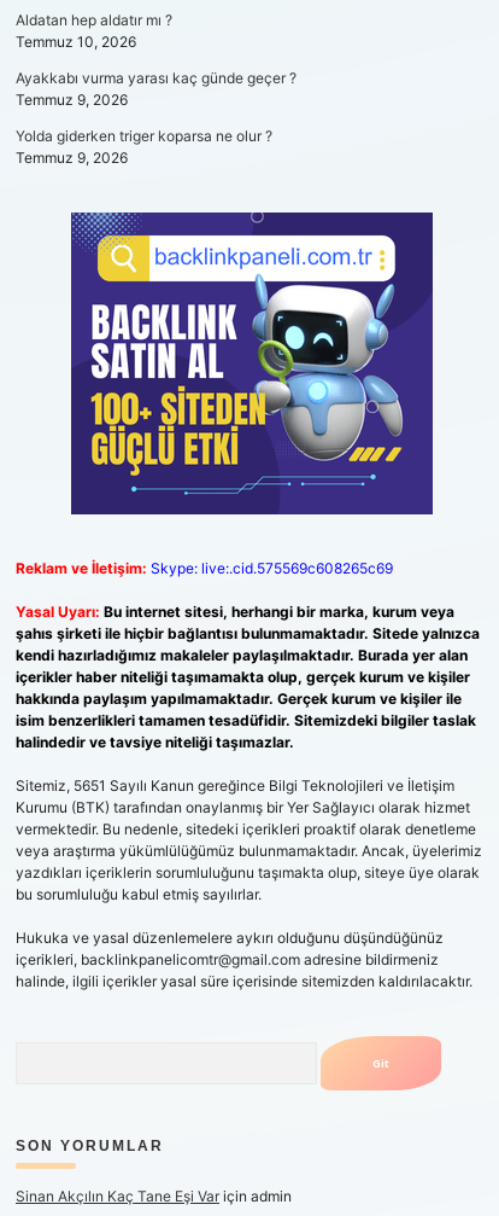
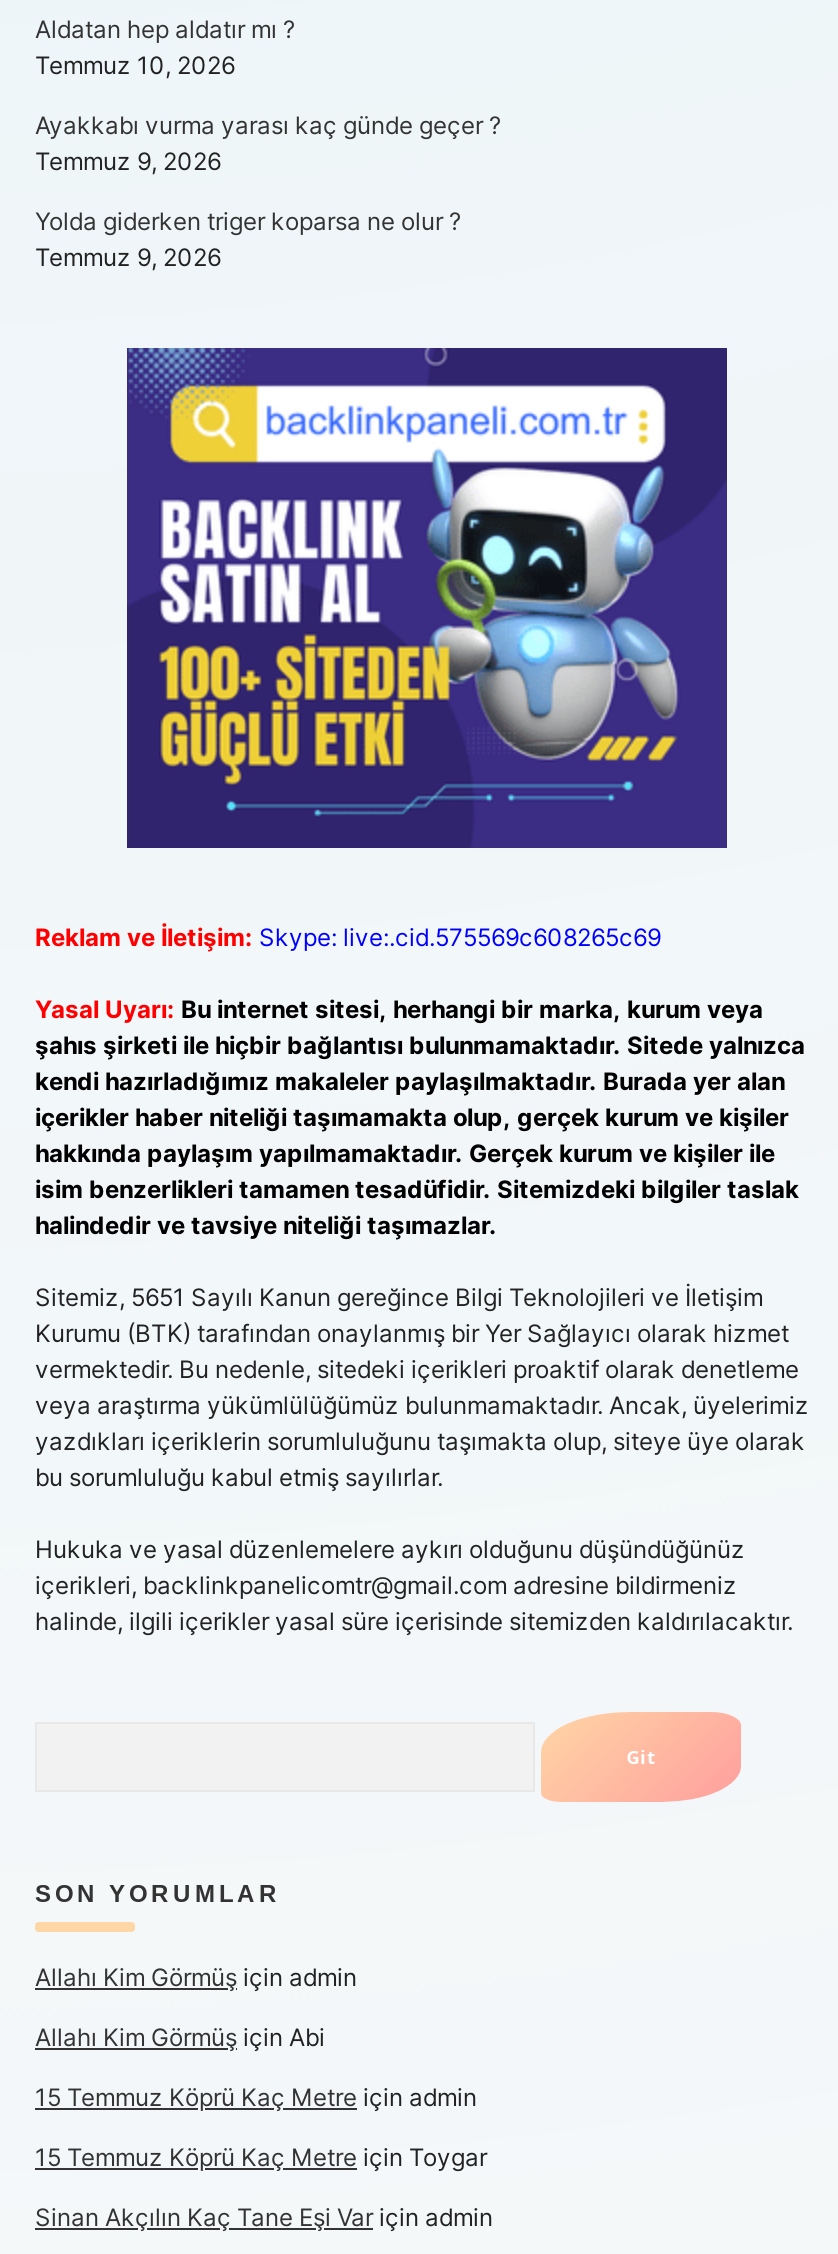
+ Allahı Kim Görmüş için admin
+ Allahı Kim Görmüş için Abi
+ 15 Temmuz Köprü Kaç Metre için admin
+ 15 Temmuz Köprü Kaç Metre için Toygar
